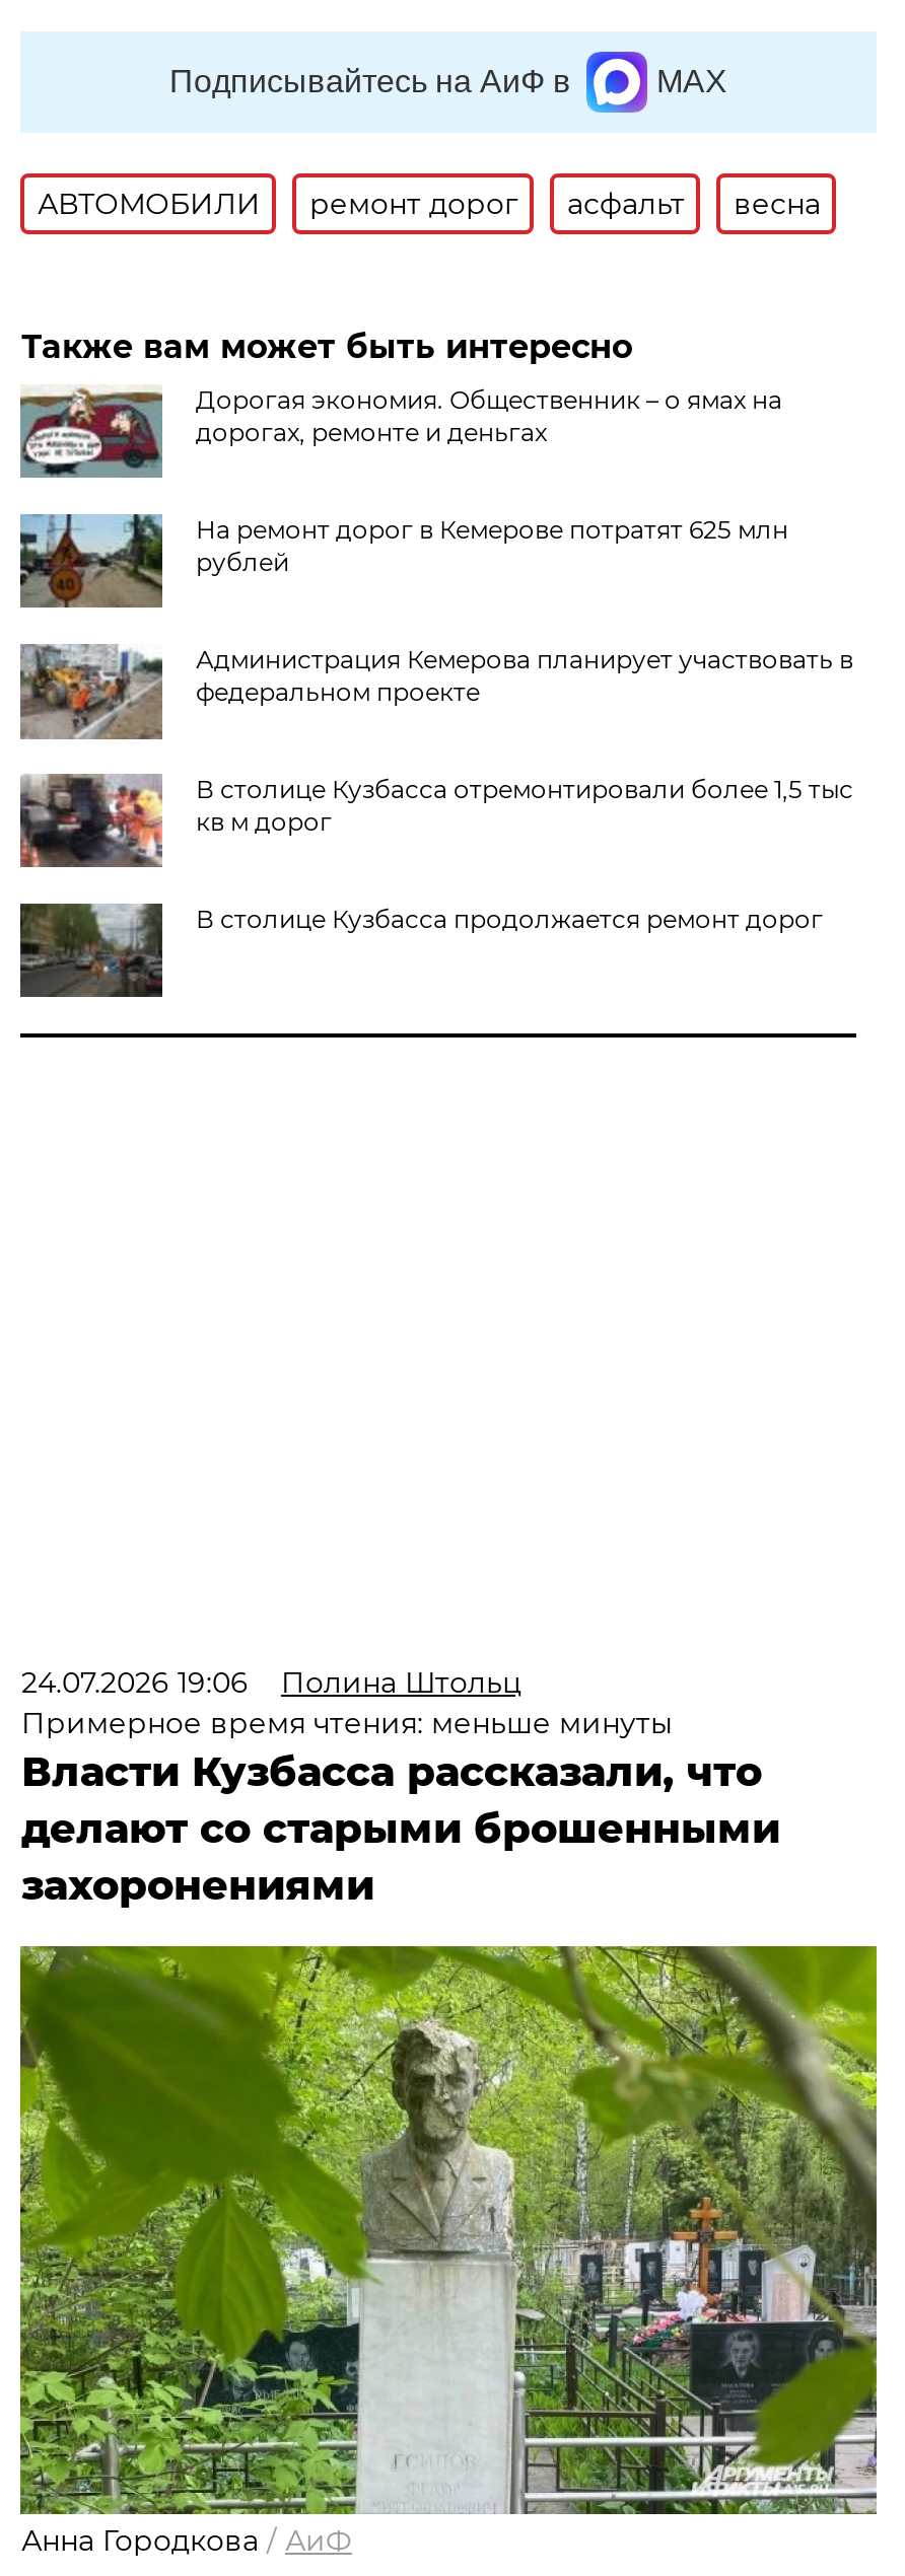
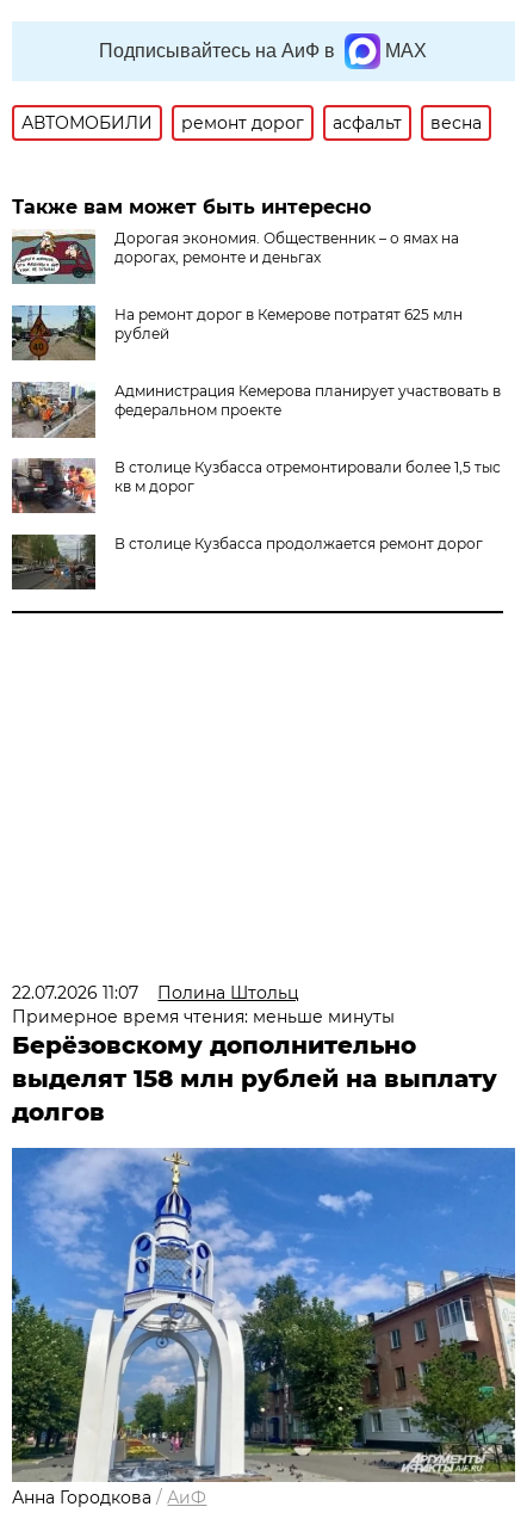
- 24.07.2026 19:06 Полина Штольц
+ 22.07.2026 11:07 Полина Штольц

- Власти Кузбасса рассказали, что
- делают со старыми брошенными
- захоронениями
+ Берёзовскому дополнительно
+ выделят 158 млн рублей на выплату
+ долгов

- [image]
+ [image]
